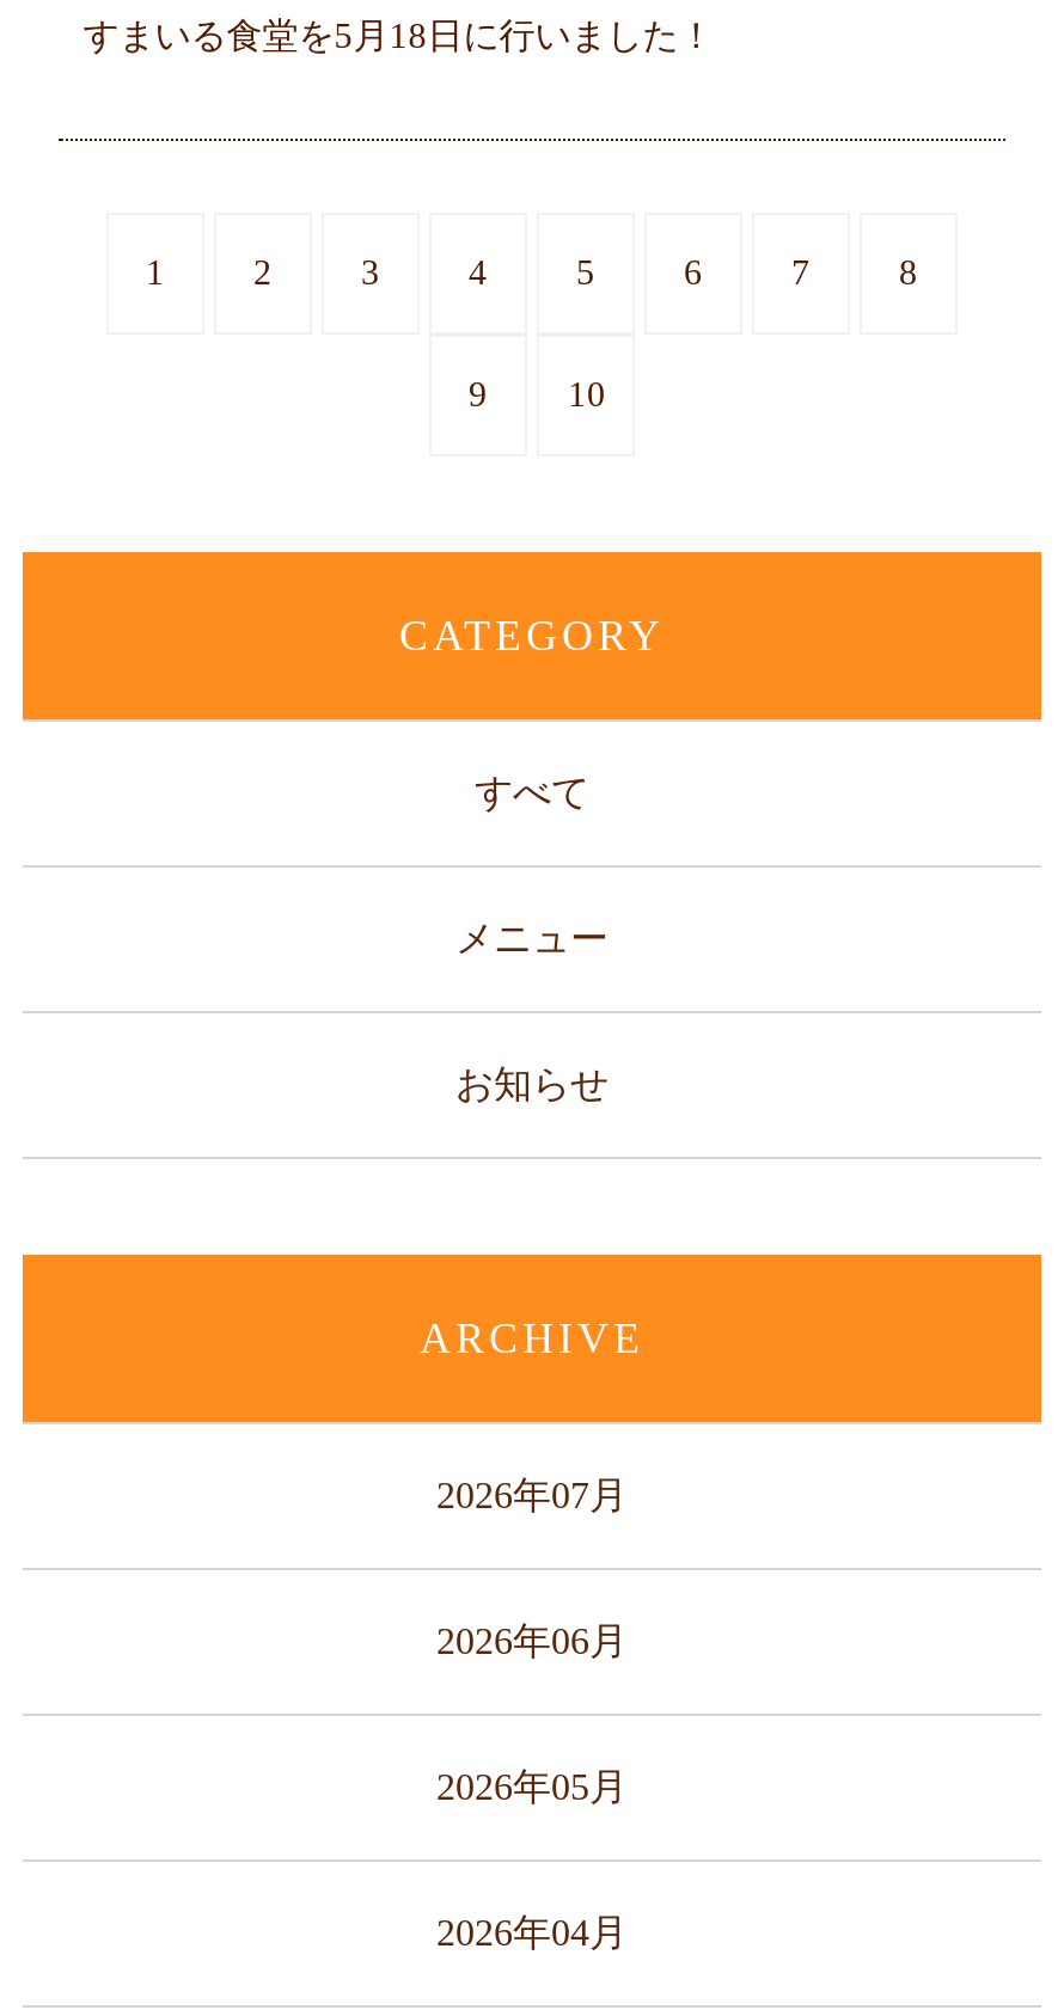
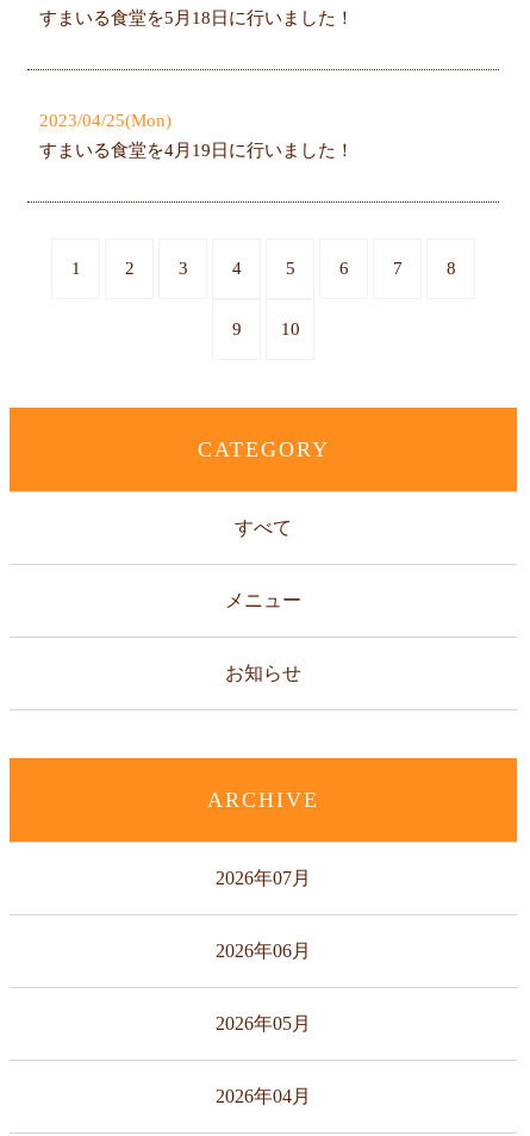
+ 2023/04/25(Mon)
+ すまいる食堂を4月19日に行いました！
